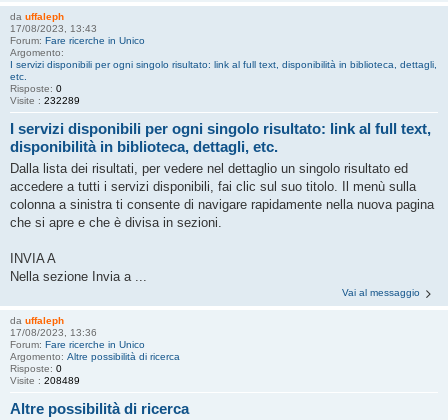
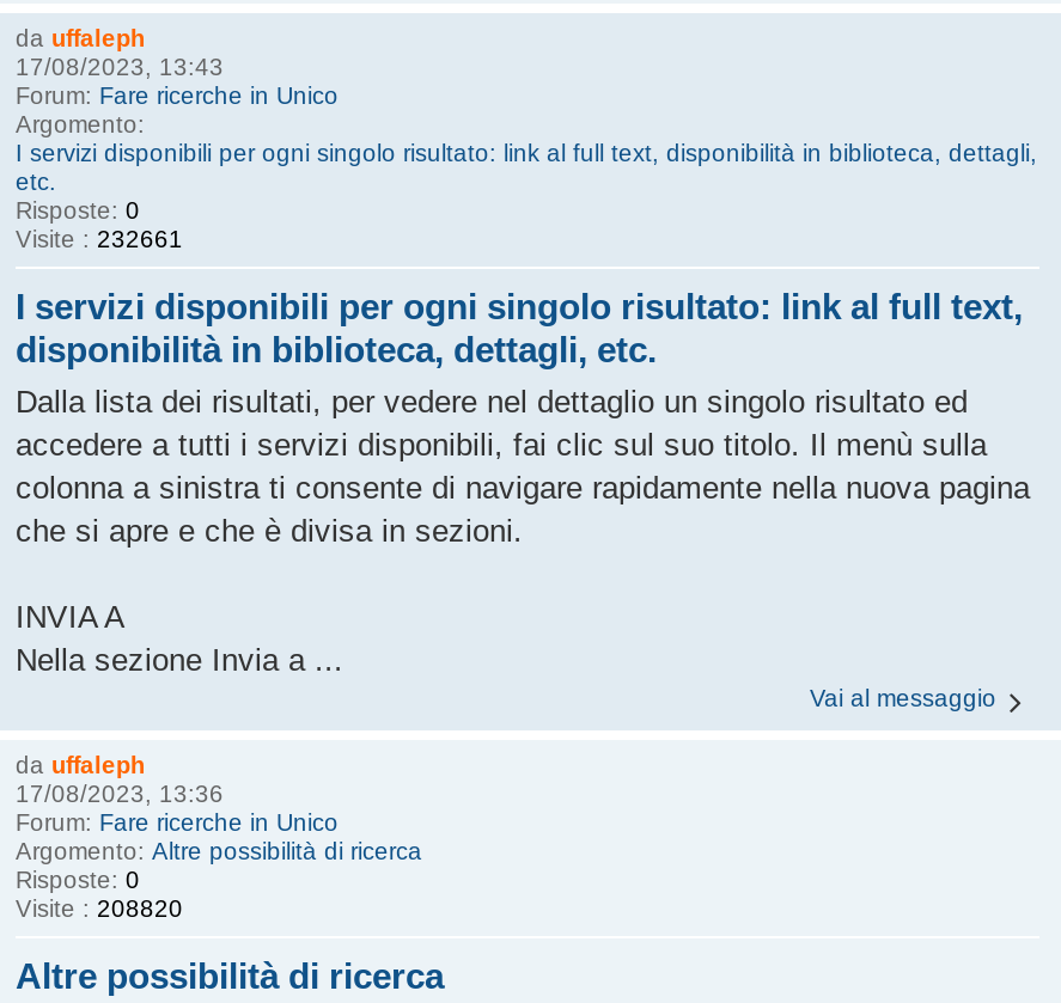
- Visite : 232289
+ Visite : 232661

- Visite : 208489
+ Visite : 208820
